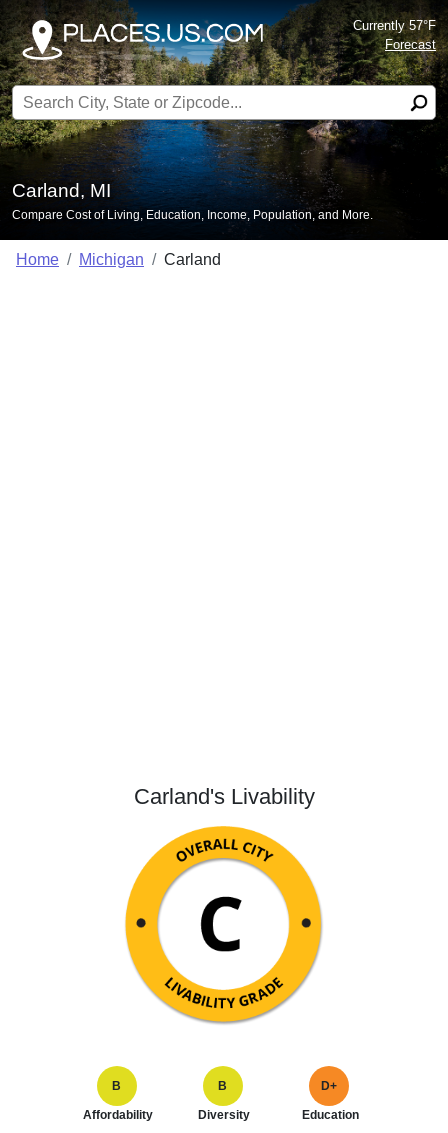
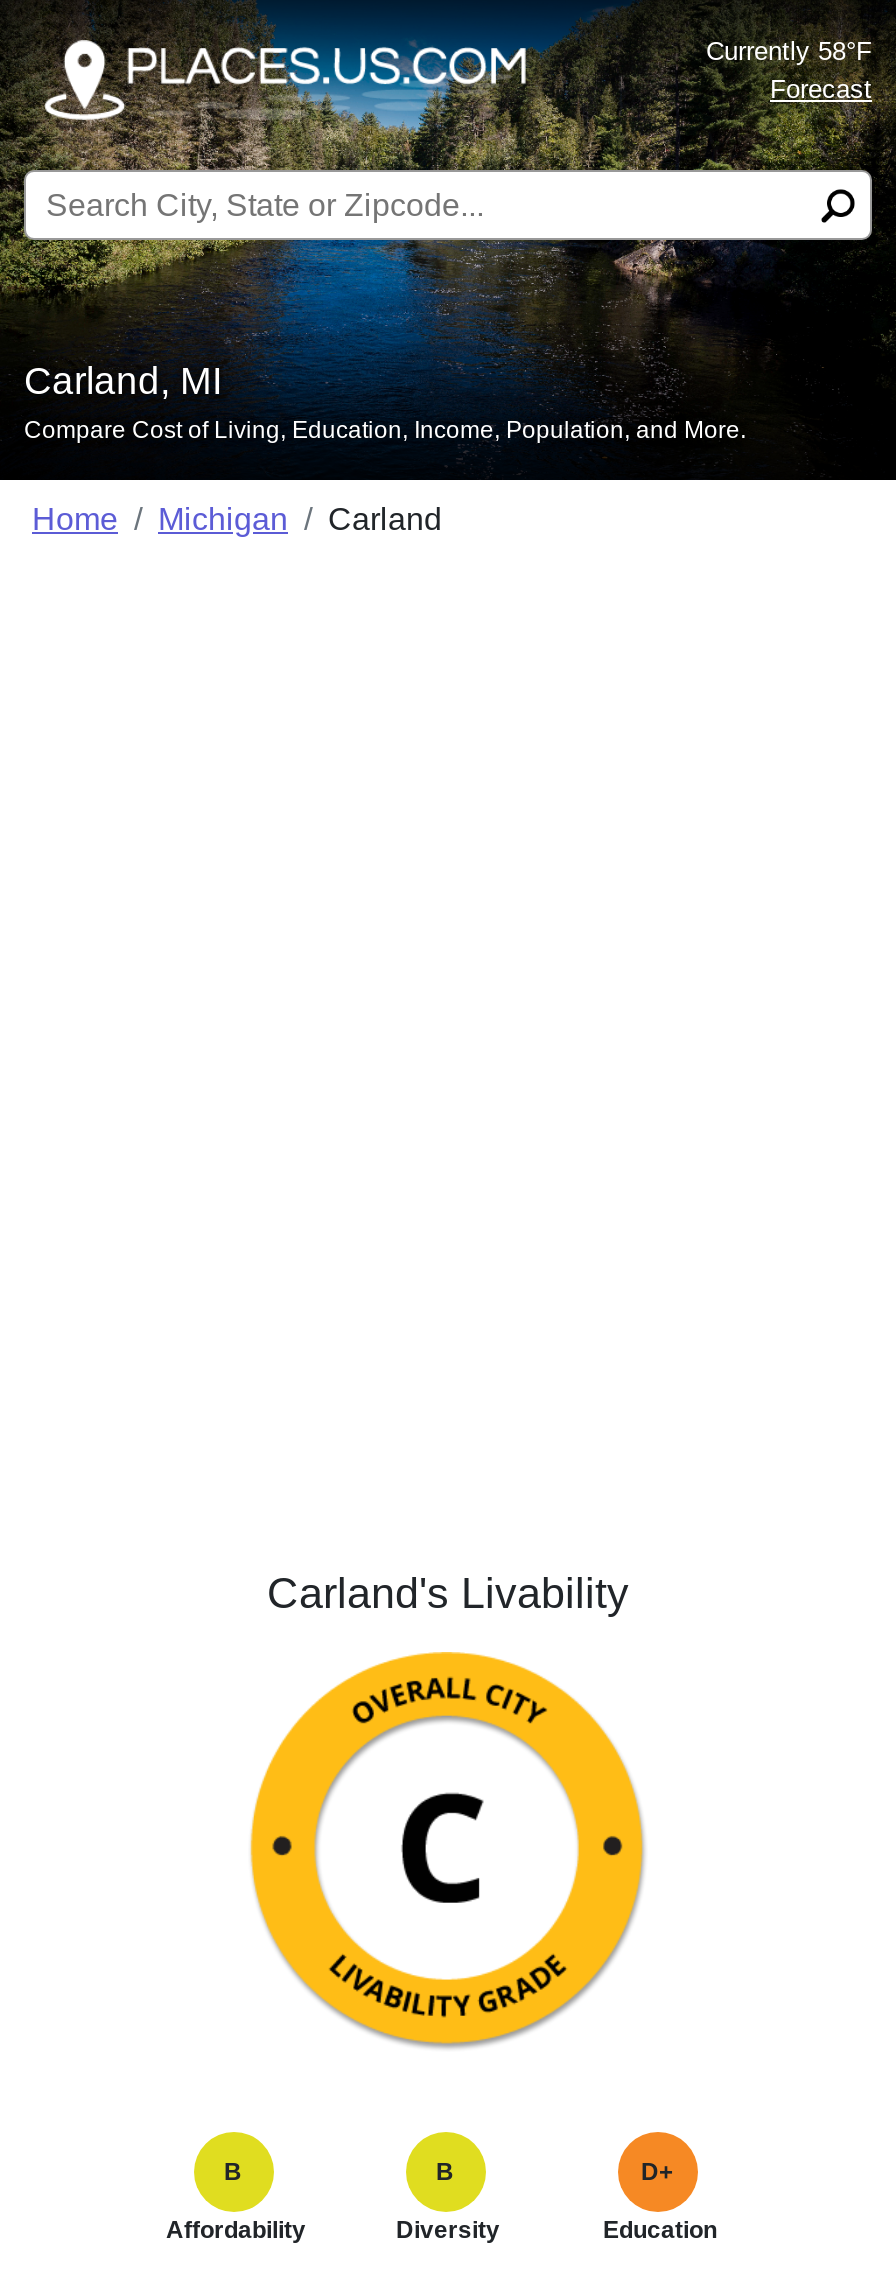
- Currently 57°F
+ Currently 58°F
